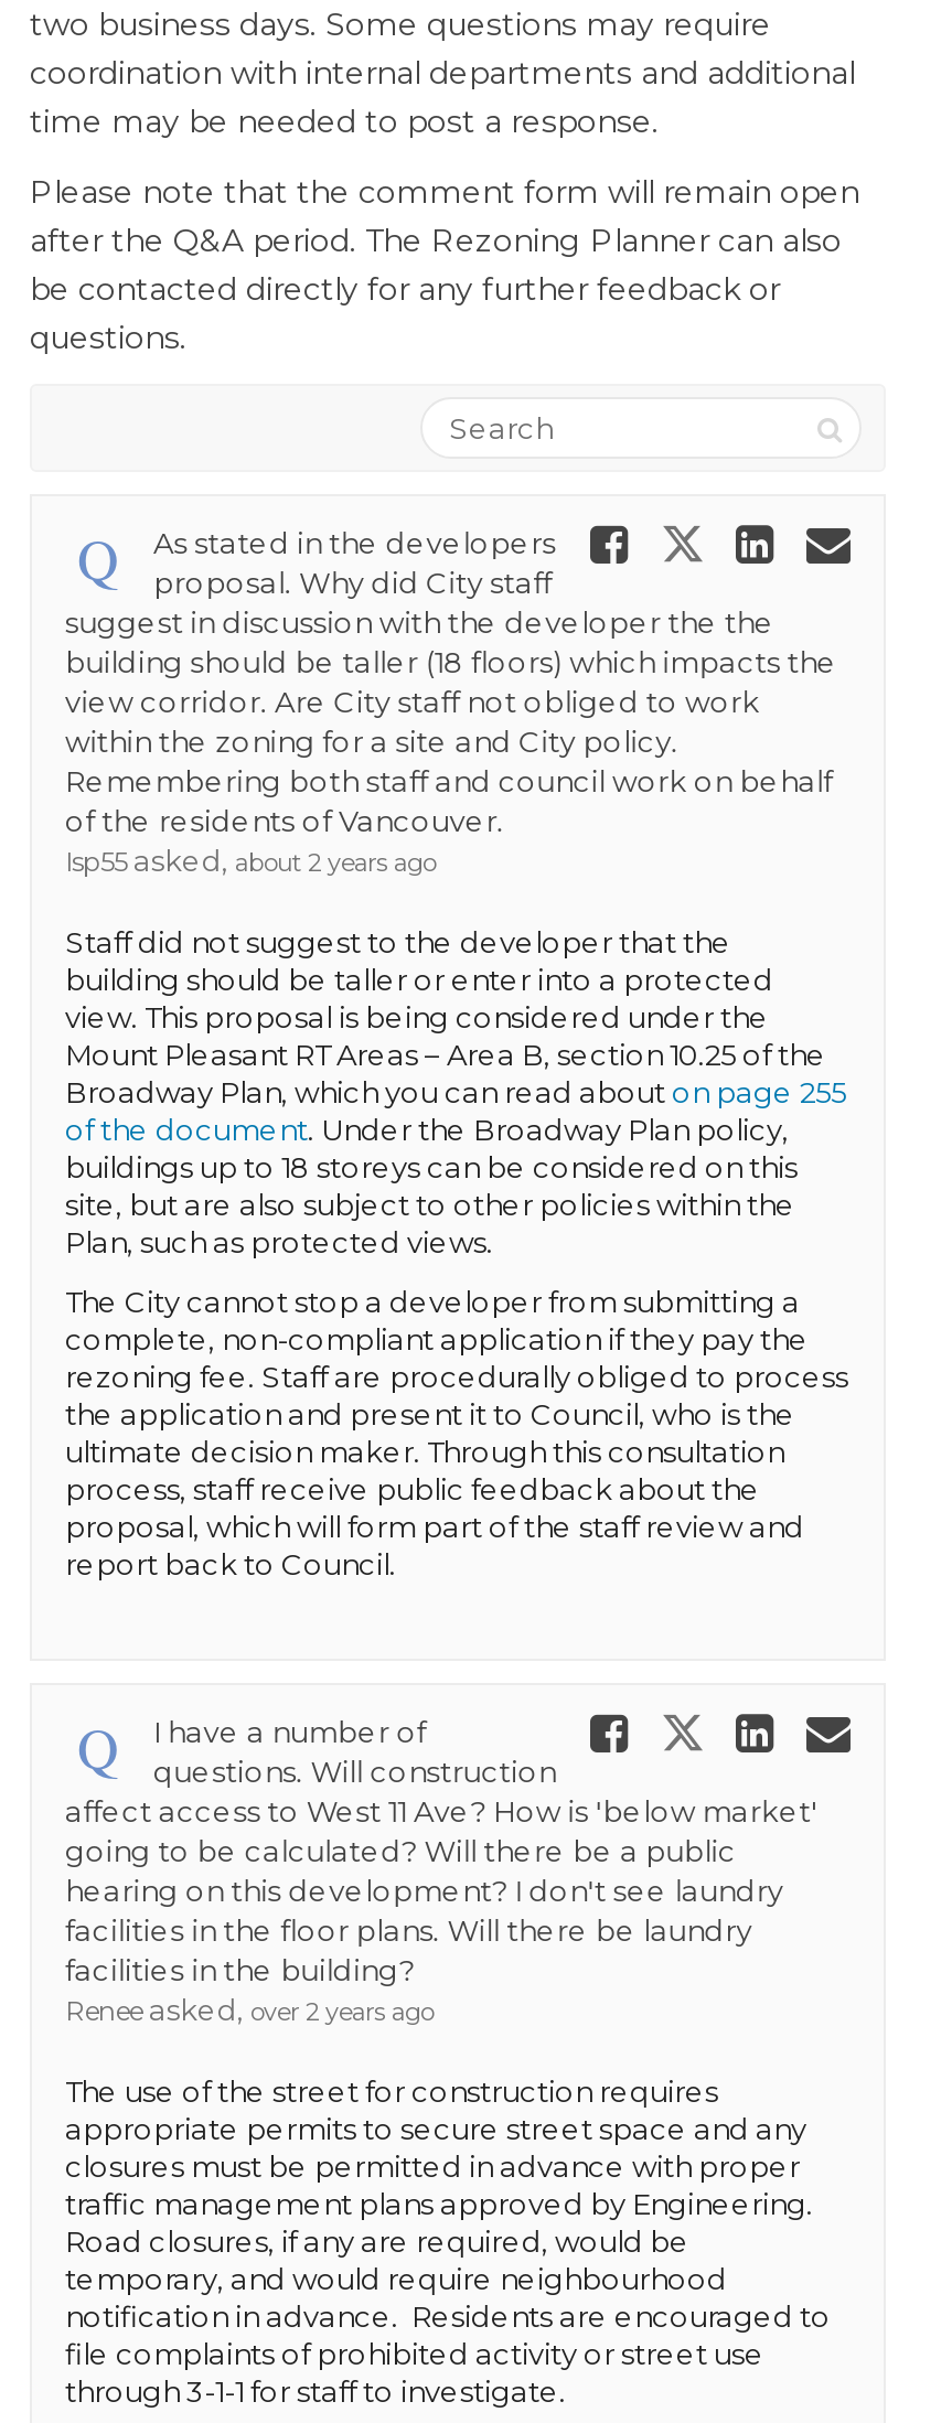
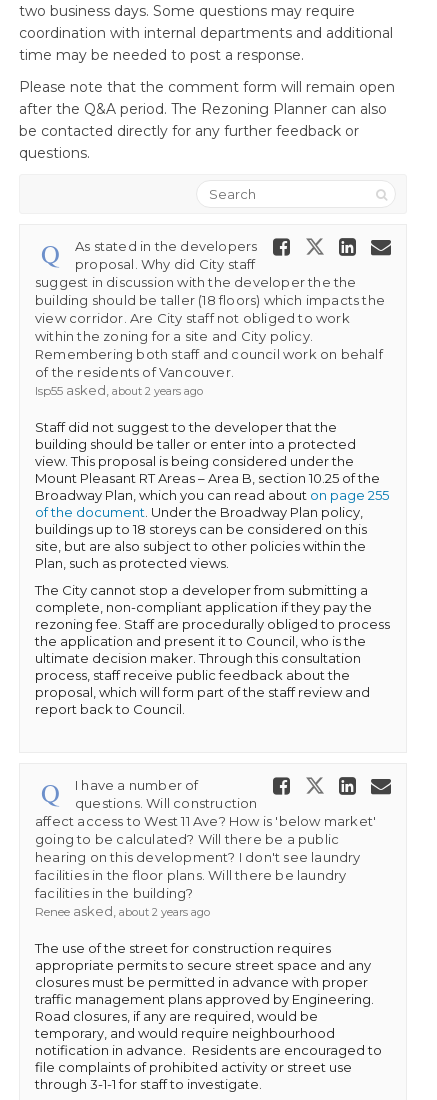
- Renee asked over 2 years ago
+ Renee asked about 2 years ago
